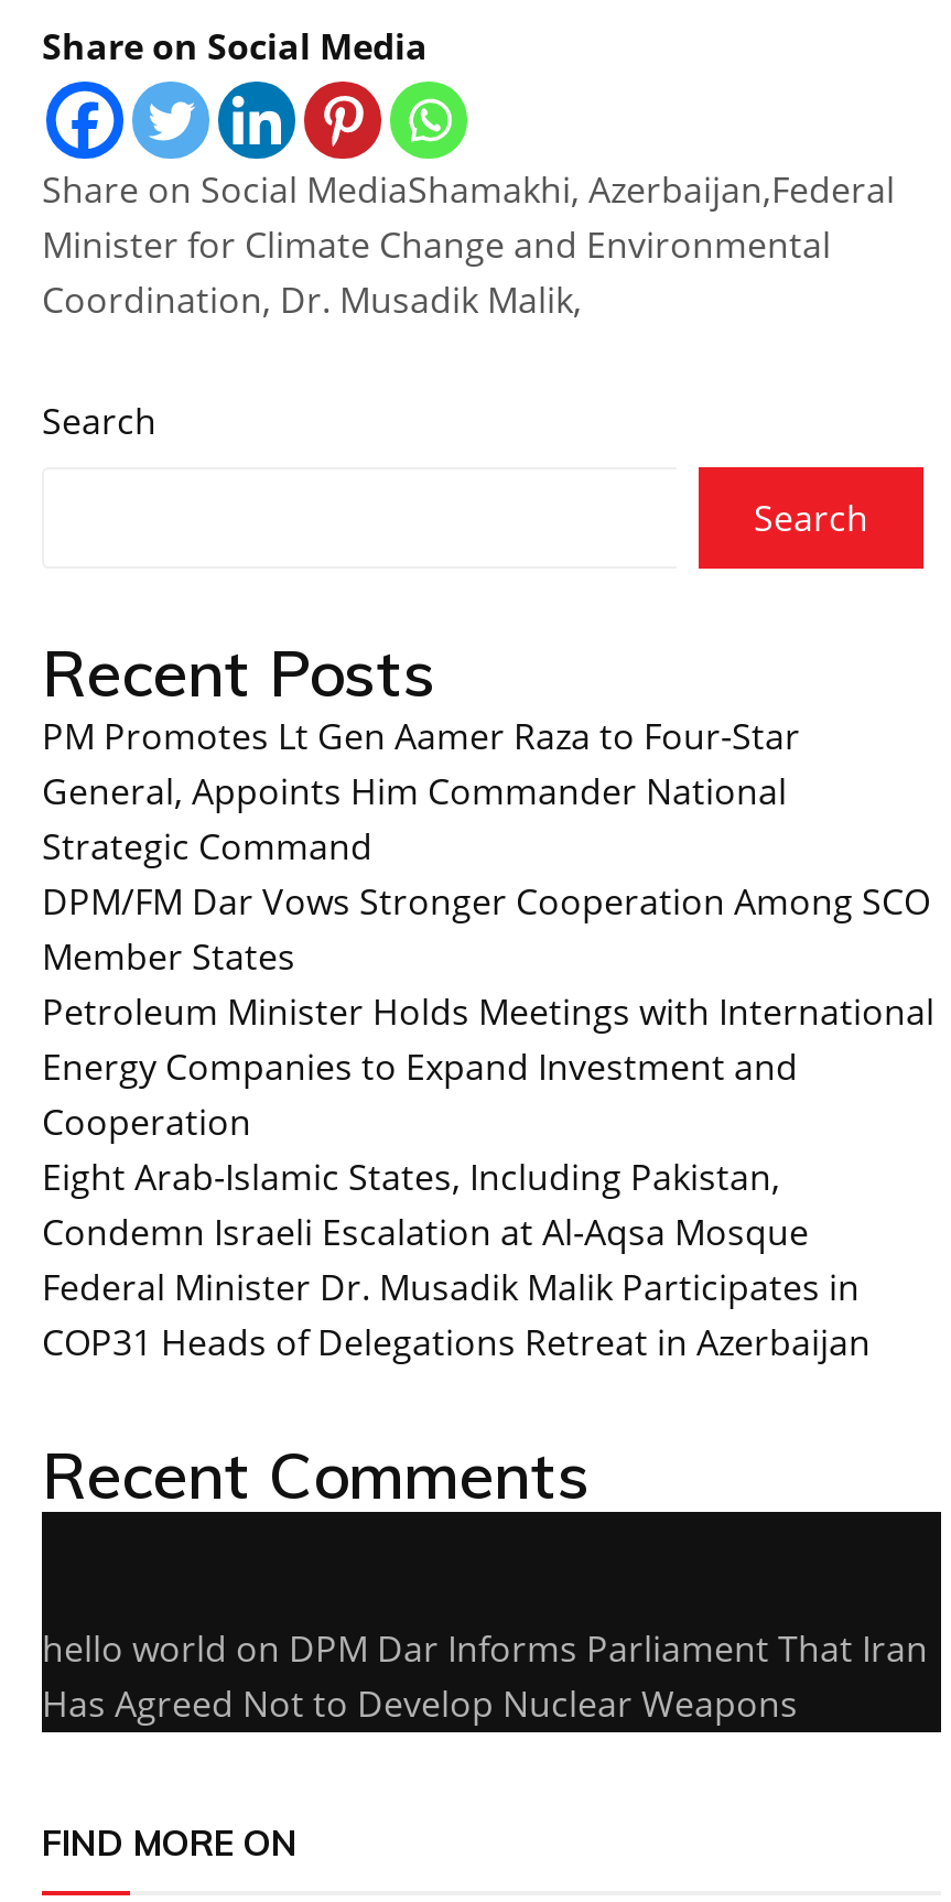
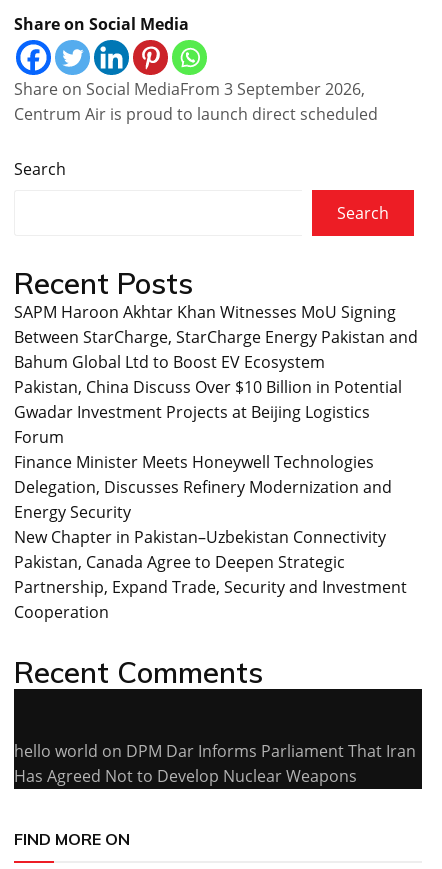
- Share on Social MediaShamakhi, Azerbaijan,Federal
- Minister for Climate Change and Environmental
- Coordination, Dr. Musadik Malik,
+ Share on Social MediaFrom 3 September 2026,
+ Centrum Air is proud to launch direct scheduled

moved up: Search | Search | Recent Posts

- PM Promotes Lt Gen Aamer Raza to Four-Star
- General, Appoints Him Commander National
- Strategic Command
- DPM/FM Dar Vows Stronger Cooperation Among SCO
- Member States
- Petroleum Minister Holds Meetings with International
- Energy Companies to Expand Investment and
+ SAPM Haroon Akhtar Khan Witnesses MoU Signing
+ Between StarCharge, StarCharge Energy Pakistan and
+ Bahum Global Ltd to Boost EV Ecosystem
+ Pakistan, China Discuss Over $10 Billion in Potential
+ Gwadar Investment Projects at Beijing Logistics
+ Forum
+ Finance Minister Meets Honeywell Technologies
+ Delegation, Discusses Refinery Modernization and
+ Energy Security
+ New Chapter in Pakistan–Uzbekistan Connectivity
+ Pakistan, Canada Agree to Deepen Strategic
+ Partnership, Expand Trade, Security and Investment

moved down: Cooperation

- Eight Arab-Islamic States, Including Pakistan,
- Condemn Israeli Escalation at Al-Aqsa Mosque
- Federal Minister Dr. Musadik Malik Participates in
- COP31 Heads of Delegations Retreat in Azerbaijan
